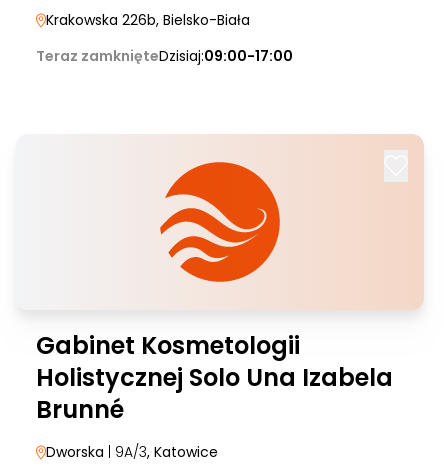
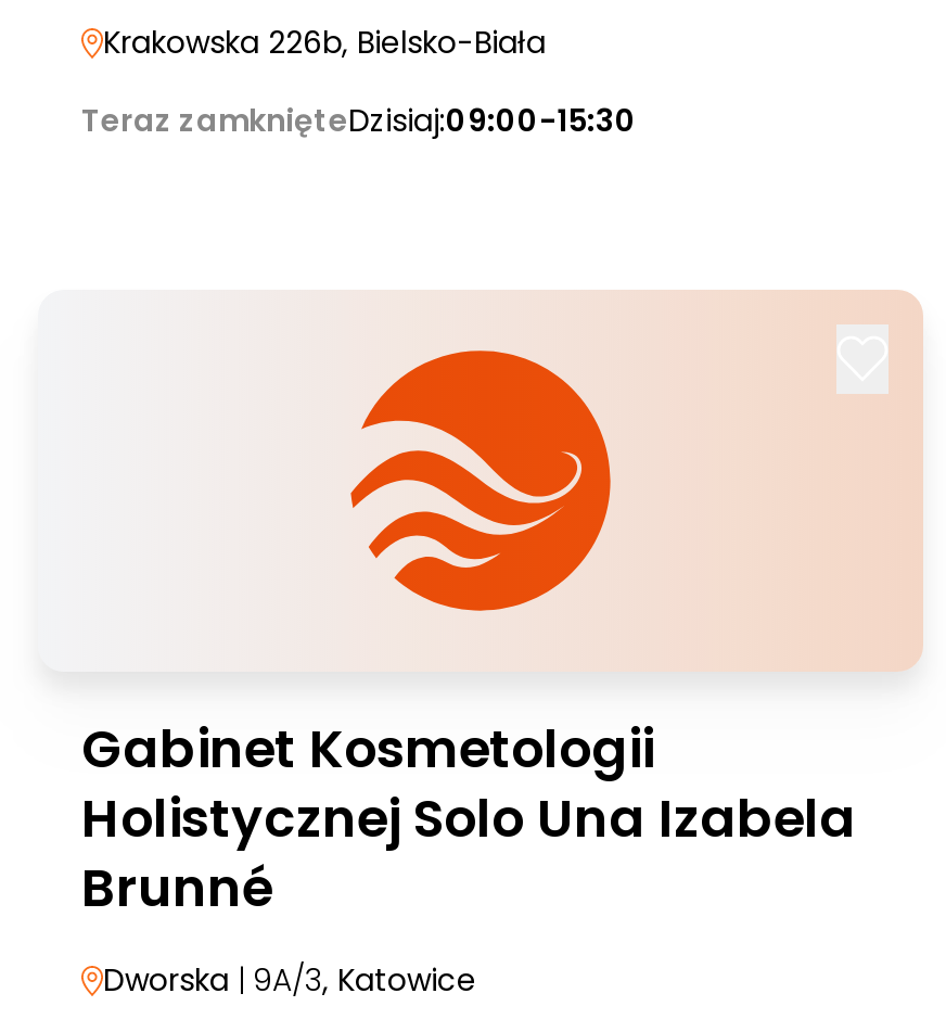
- Teraz zamknięteDzisiaj:09:00-17:00
+ Teraz zamknięteDzisiaj:09:00-15:30
